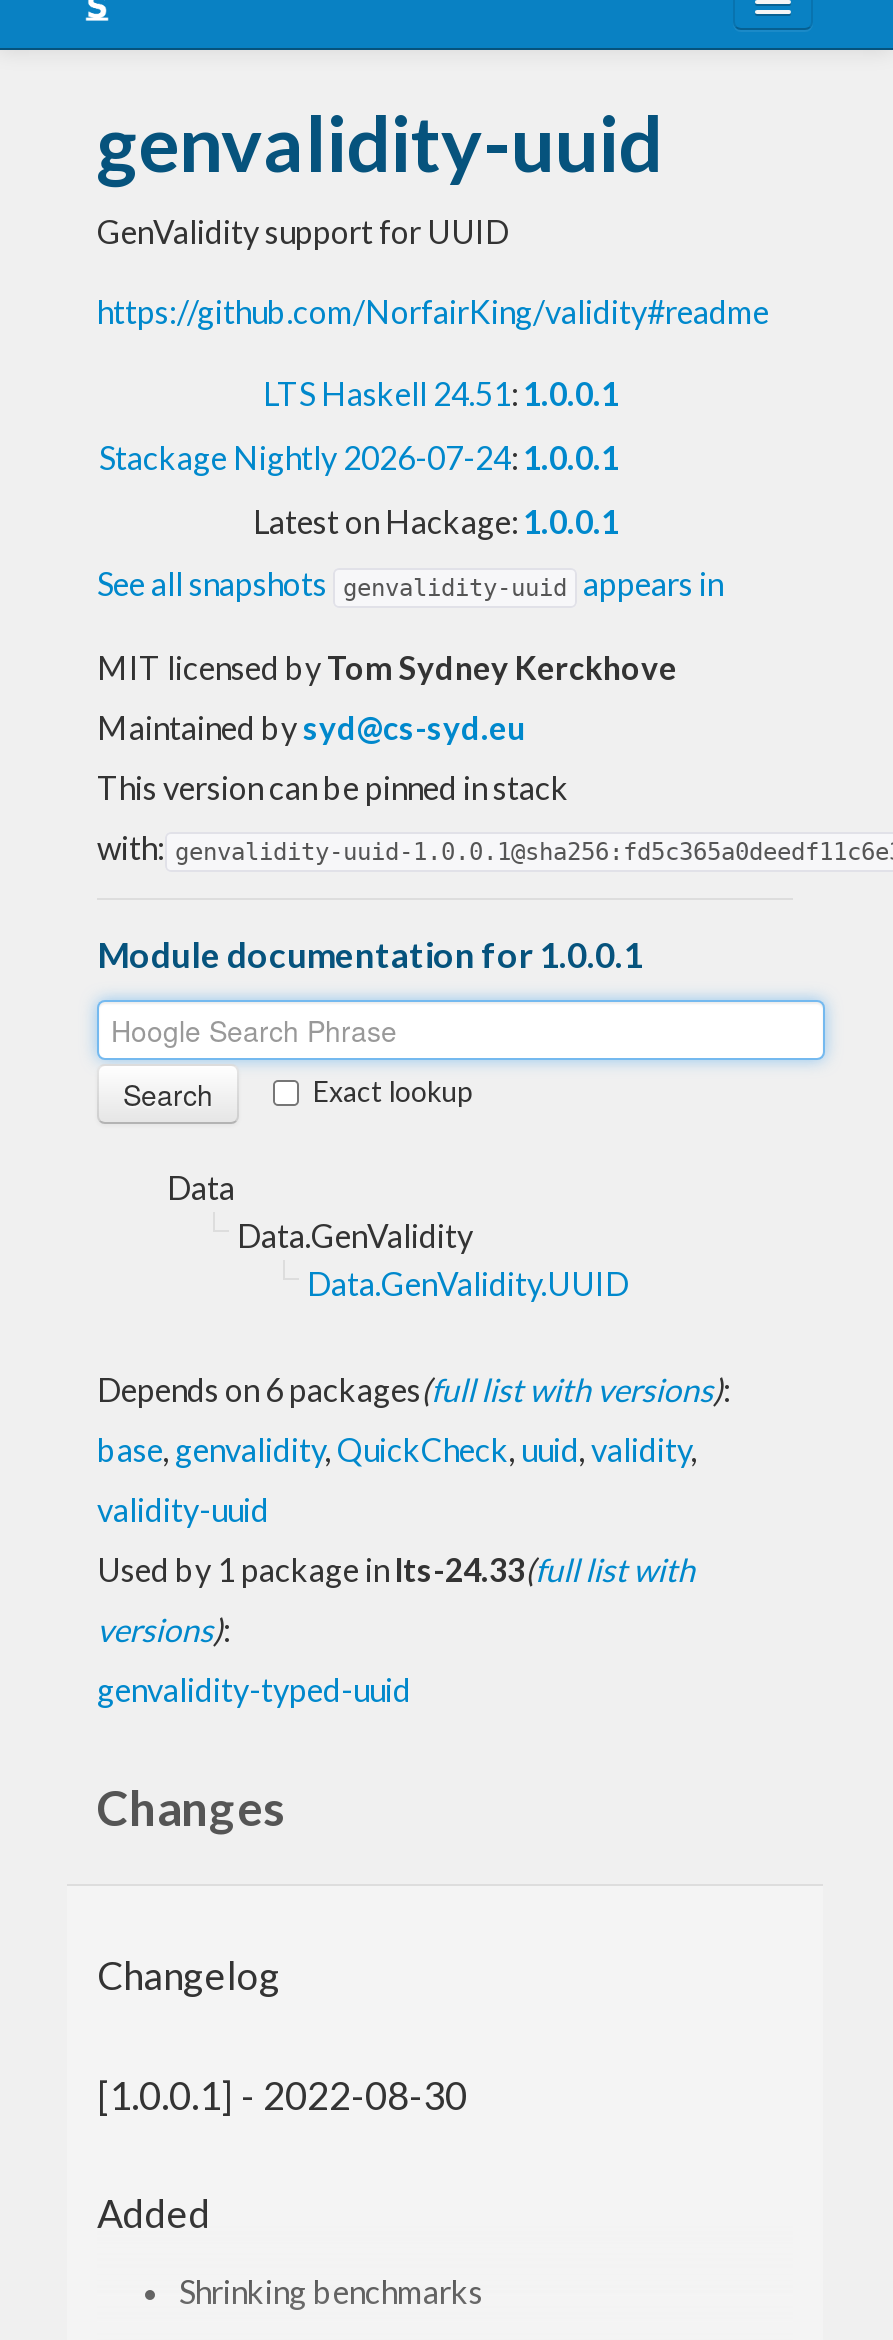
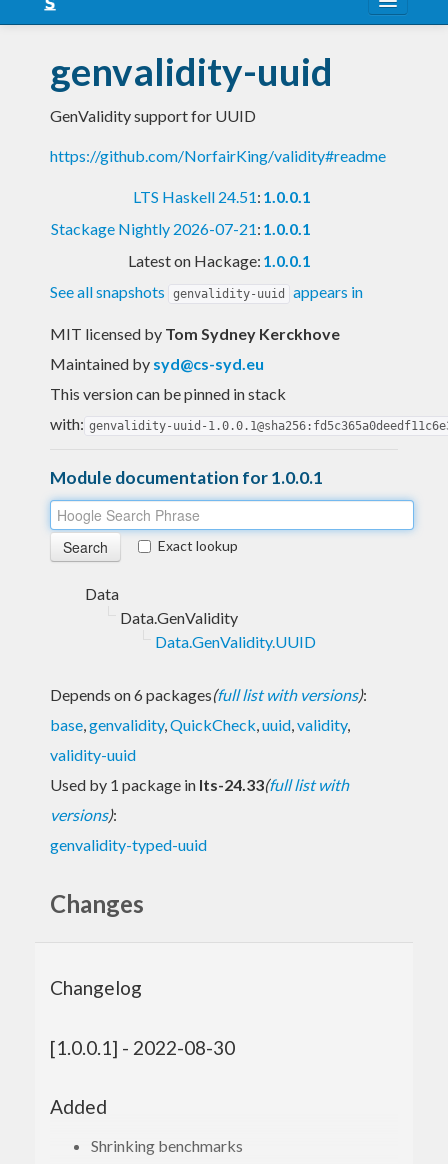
- Stackage Nightly 2026-07-24: 1.0.0.1
+ Stackage Nightly 2026-07-21: 1.0.0.1
